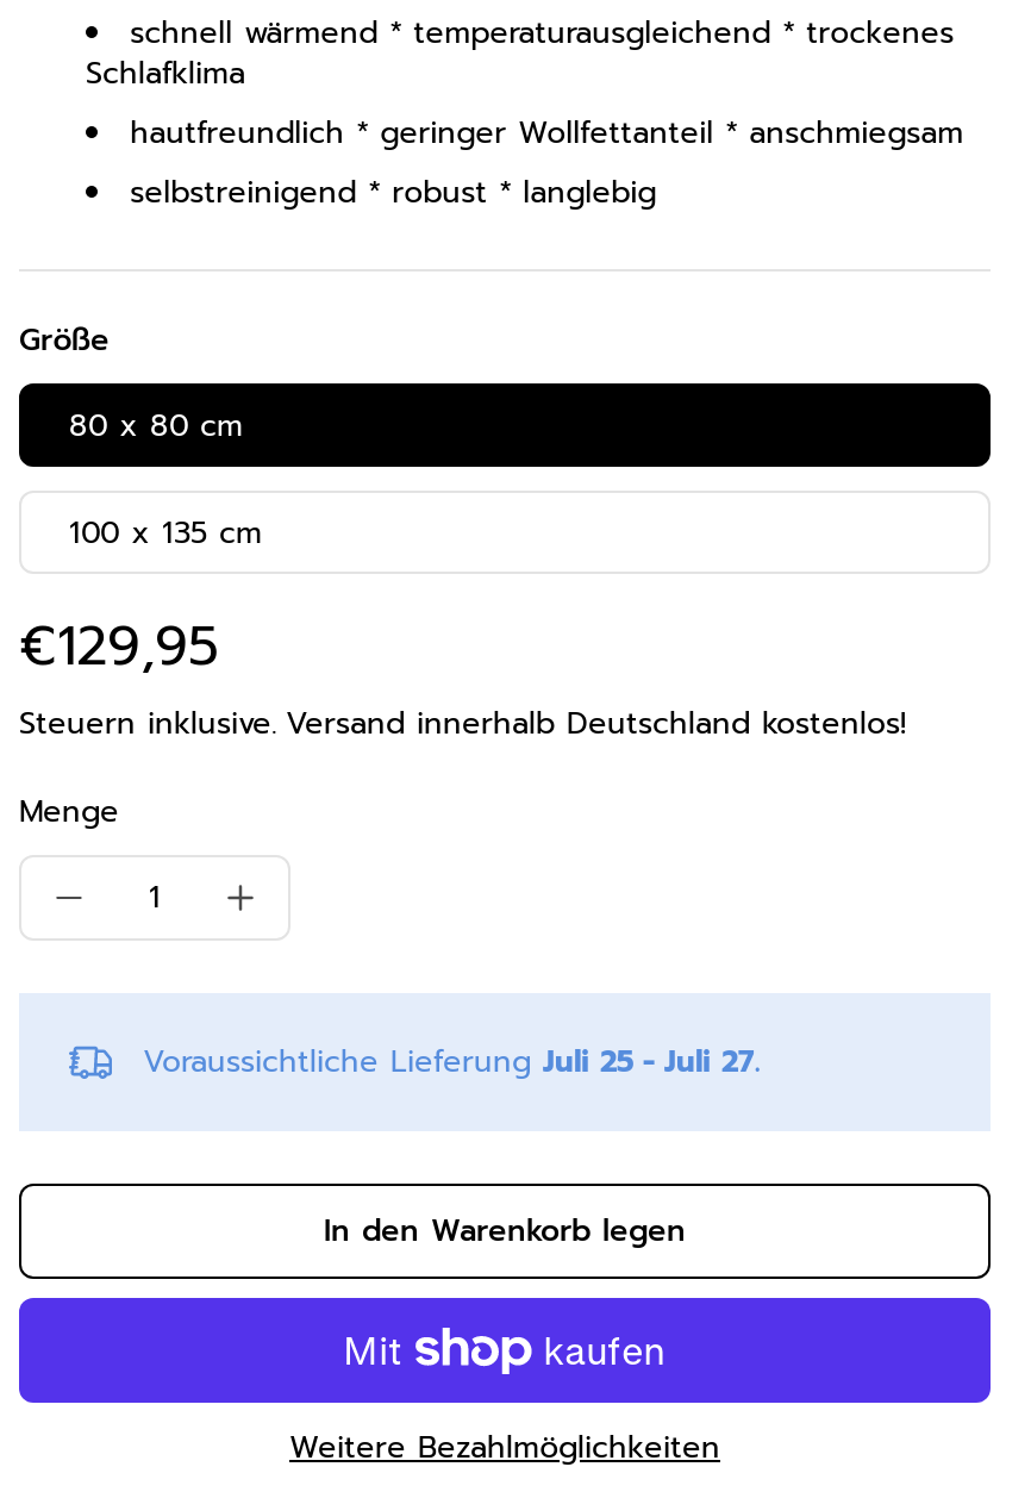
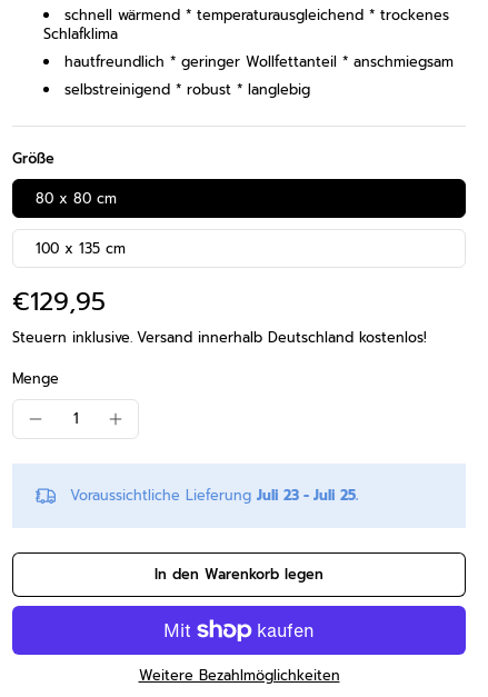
- Voraussichtliche Lieferung Juli 25 - Juli 27.
+ Voraussichtliche Lieferung Juli 23 - Juli 25.
